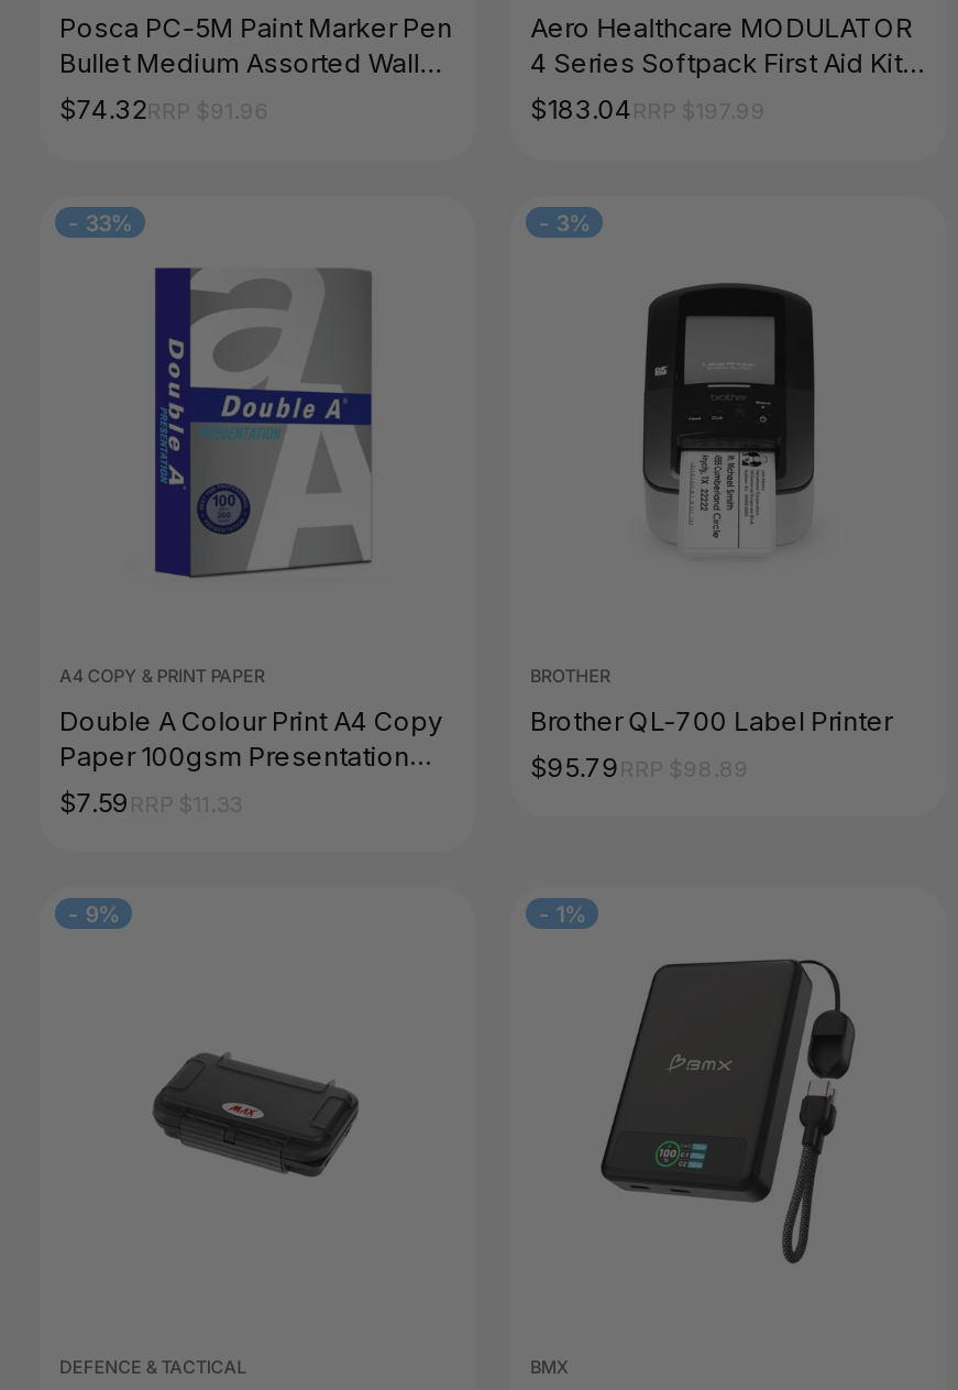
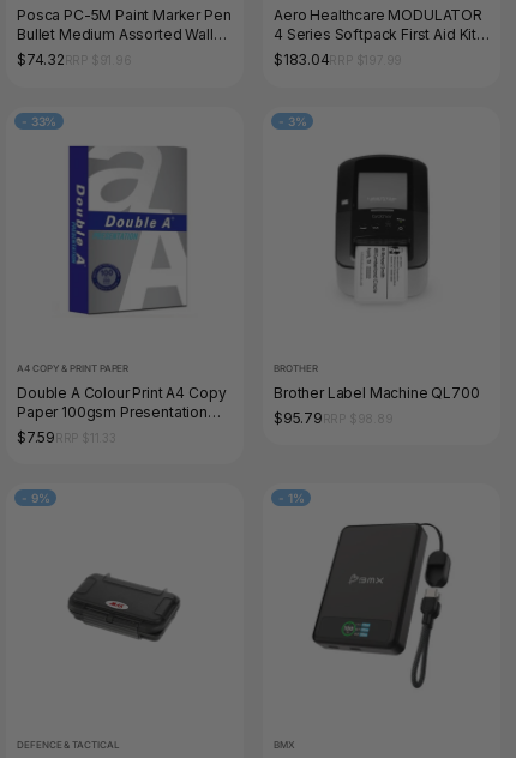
- Brother QL-700 Label Printer
+ Brother Label Machine QL700
